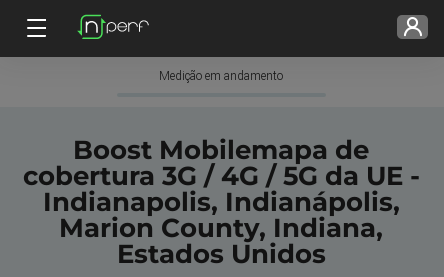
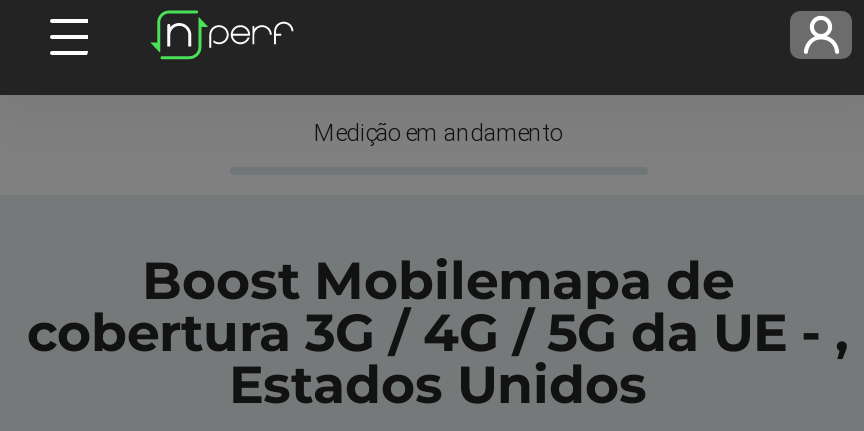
- cobertura 3G / 4G / 5G da UE -
- Indianapolis, Indianápolis,
- Marion County, Indiana,
+ cobertura 3G / 4G / 5G da UE - ,
